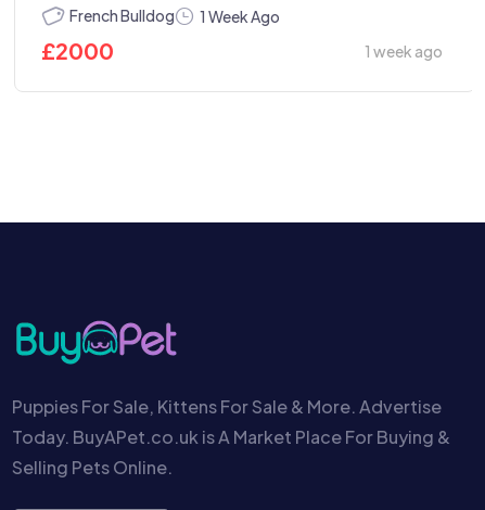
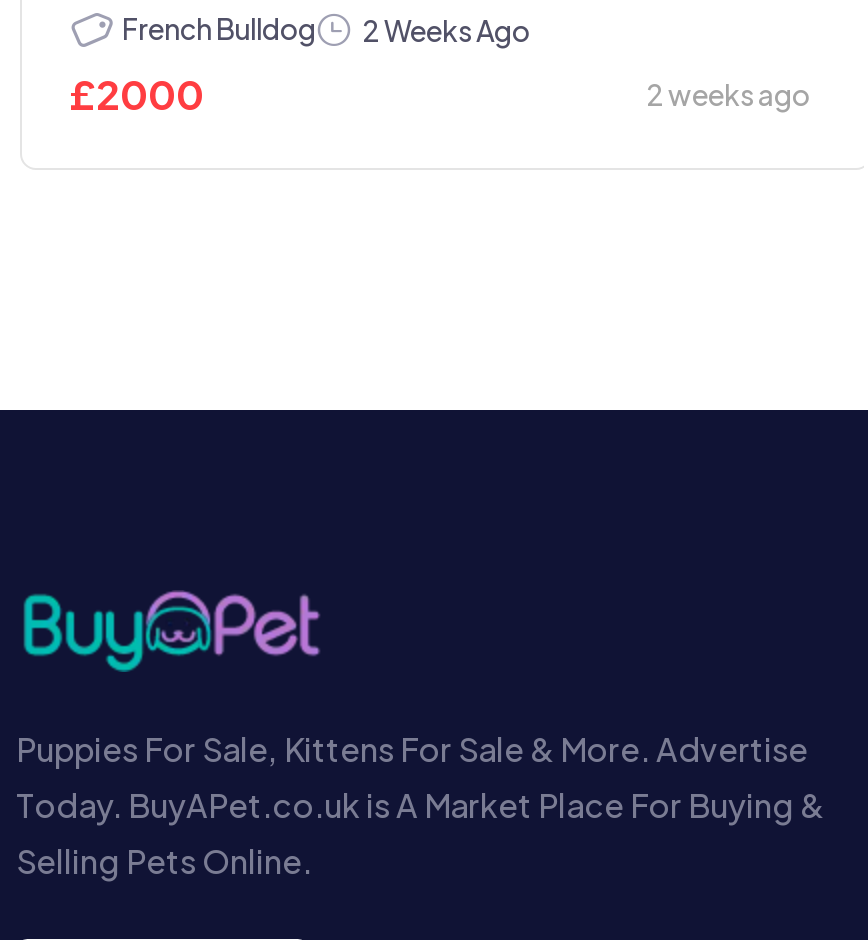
- French Bulldog 1 Week Ago
+ French Bulldog 2 Weeks Ago

- 1 week ago
+ 2 weeks ago
